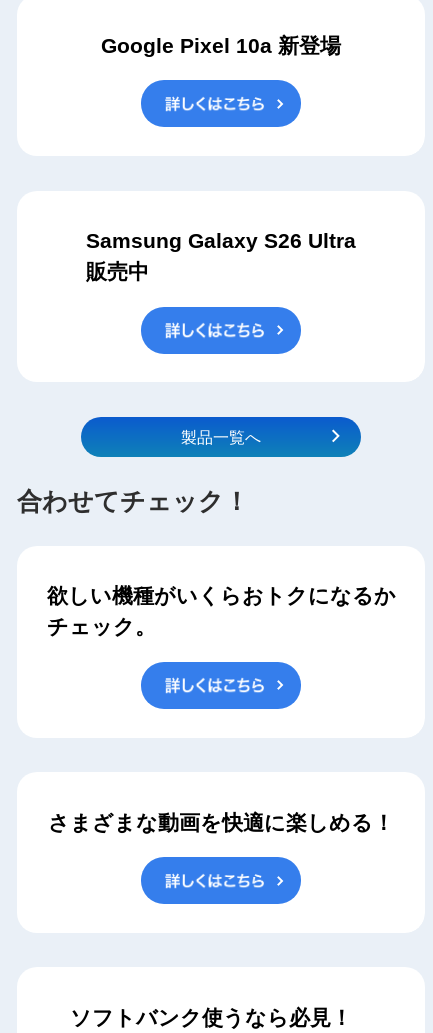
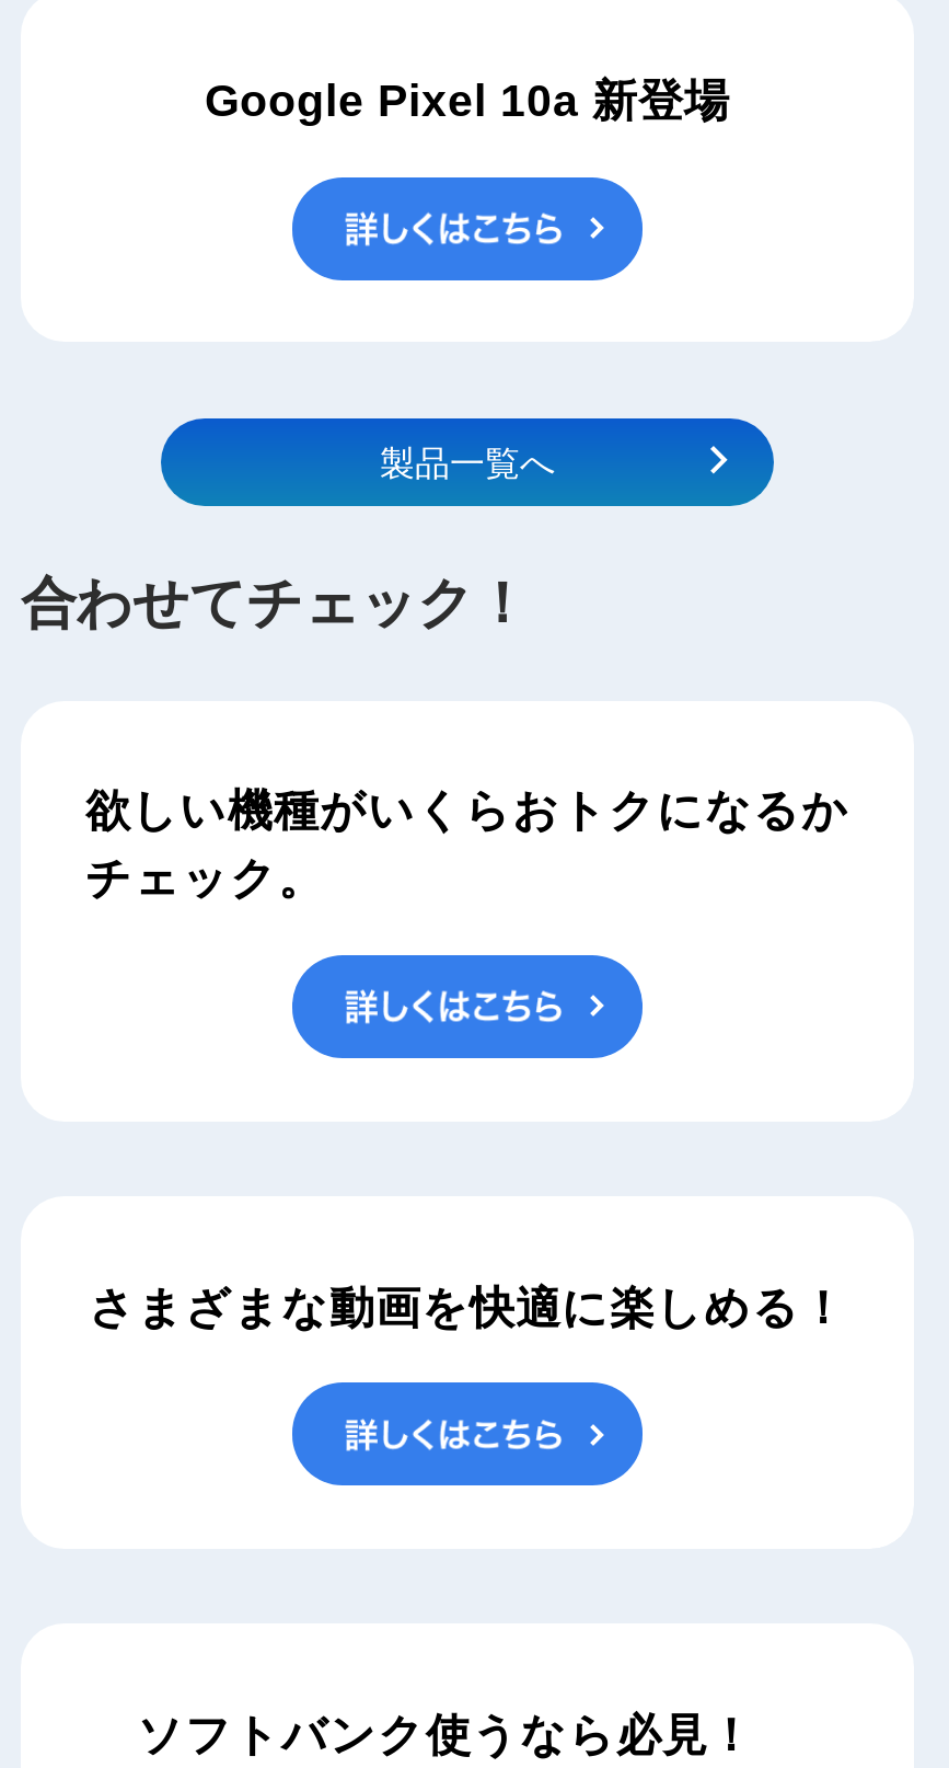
- Samsung Galaxy S26 Ultra
- 販売中
